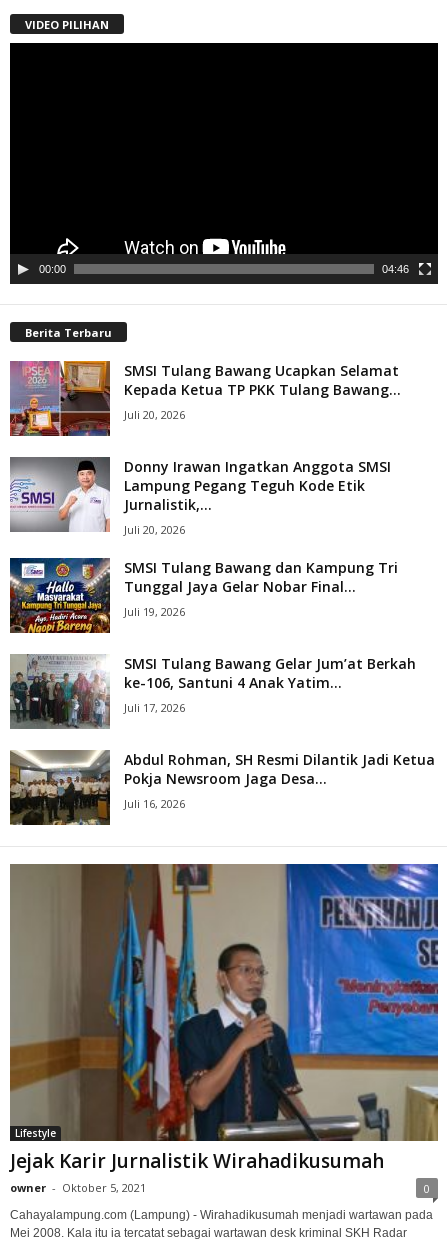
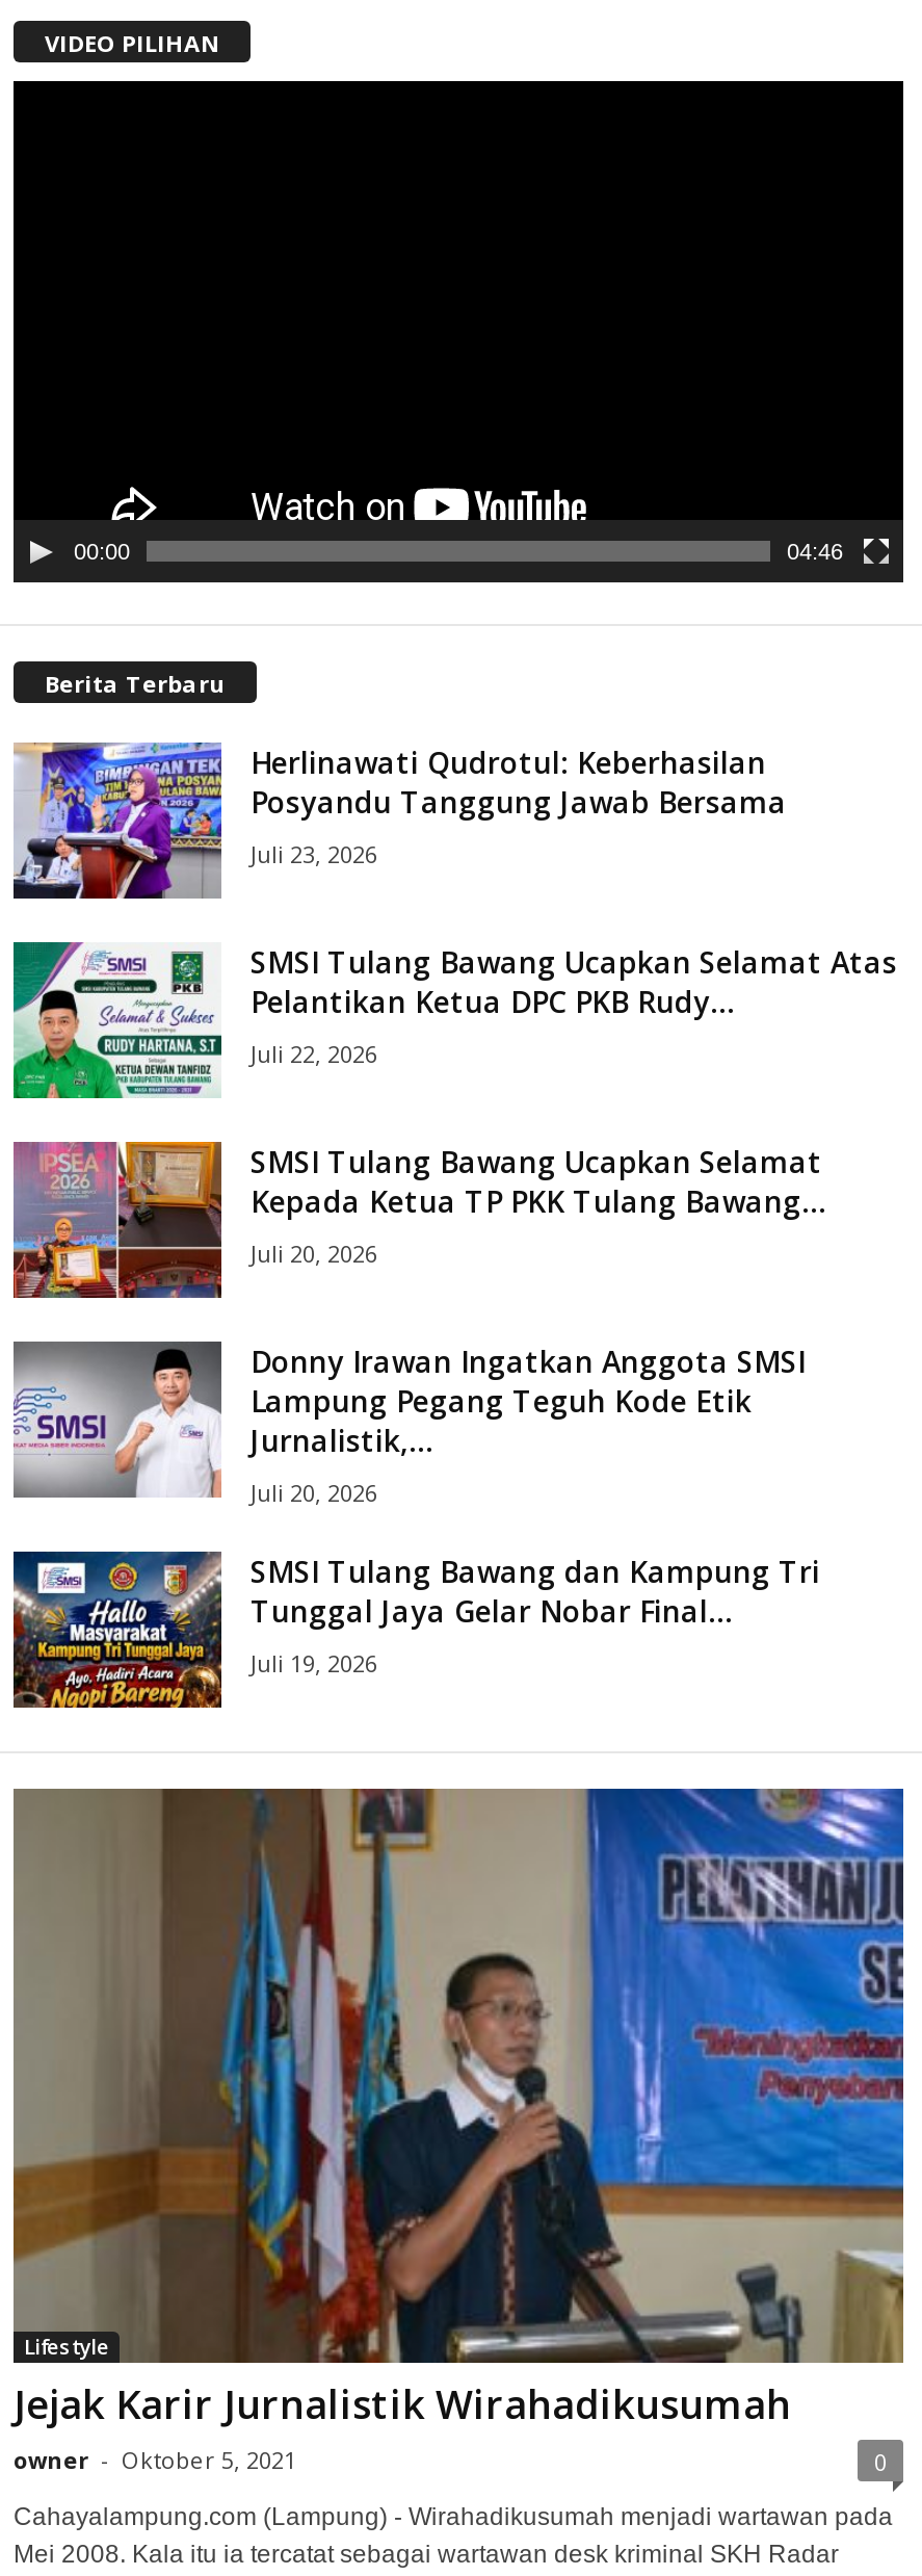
+ [image]

+ [image]
+ Herlinawati Qudrotul: Keberhasilan
+ Posyandu Tanggung Jawab Bersama
+ Juli 23, 2026
+ SMSI Tulang Bawang Ucapkan Selamat Atas
+ Pelantikan Ketua DPC PKB Rudy...
+ Juli 22, 2026

moved down: [image] | SMSI Tulang Bawang Ucapkan Selamat | Kepada Ketua TP PKK Tulang Bawang... | ... | Tunggal Jaya Gelar Nobar Final... | Juli 19, 2026

- [image]
- SMSI Tulang Bawang Gelar Jum’at Berkah
- ke-106, Santuni 4 Anak Yatim...
- Juli 17, 2026
- Abdul Rohman, SH Resmi Dilantik Jadi Ketua
- Pokja Newsroom Jaga Desa...
- Juli 16, 2026

- [image]
